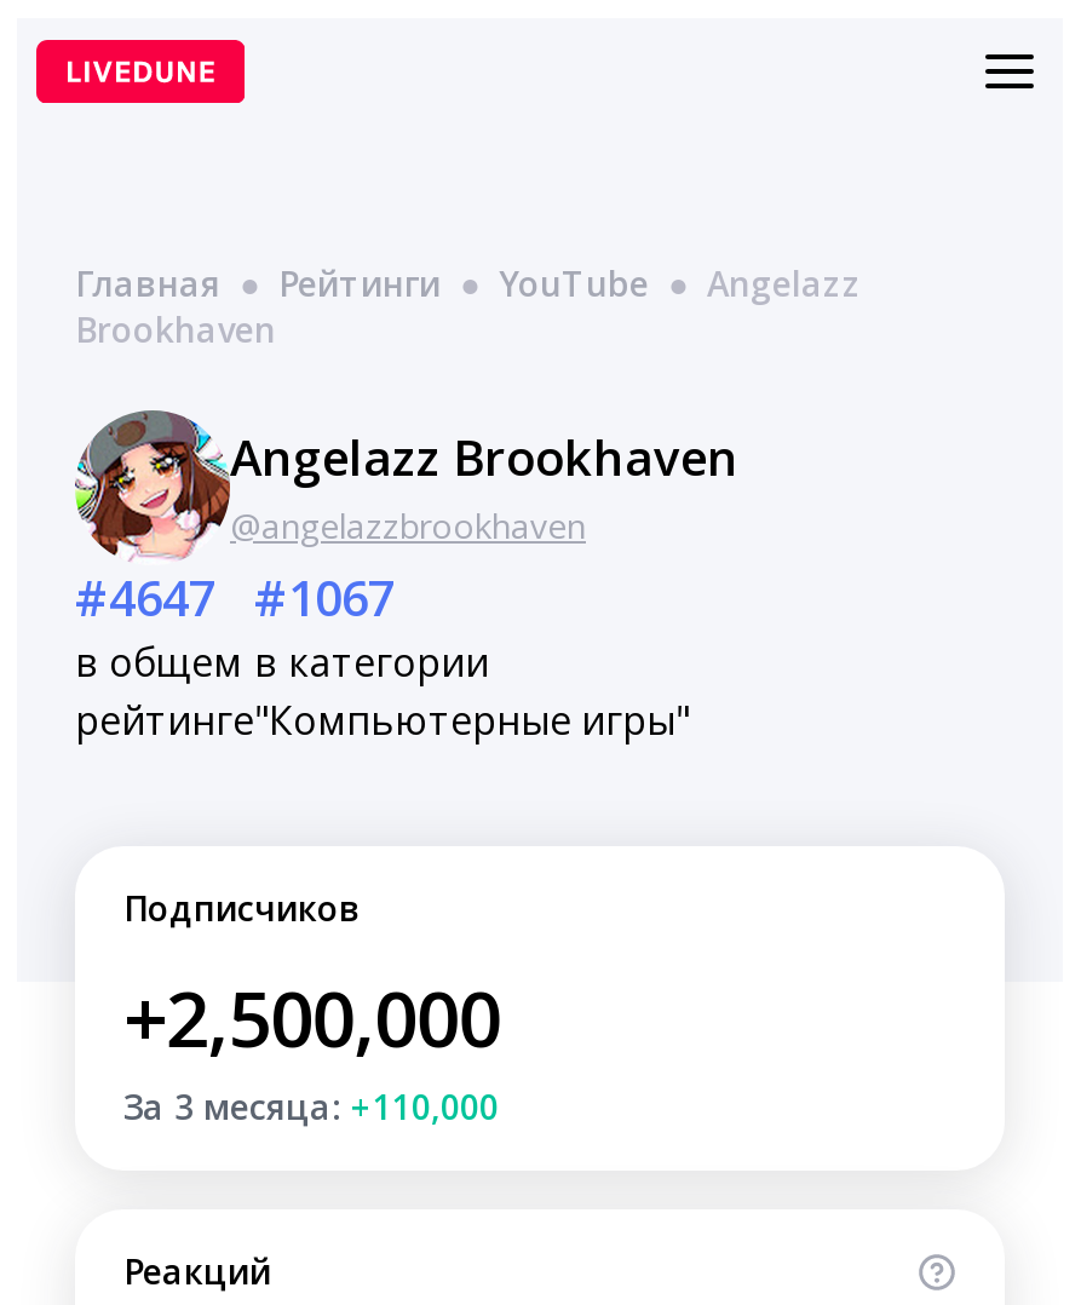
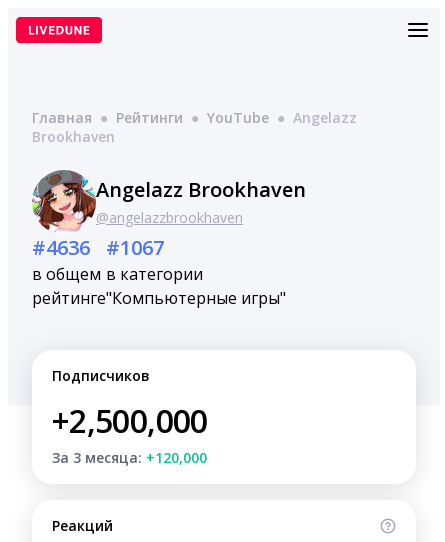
- #4647 #1067
+ #4636 #1067

- За 3 месяца: +110,000
+ За 3 месяца: +120,000
